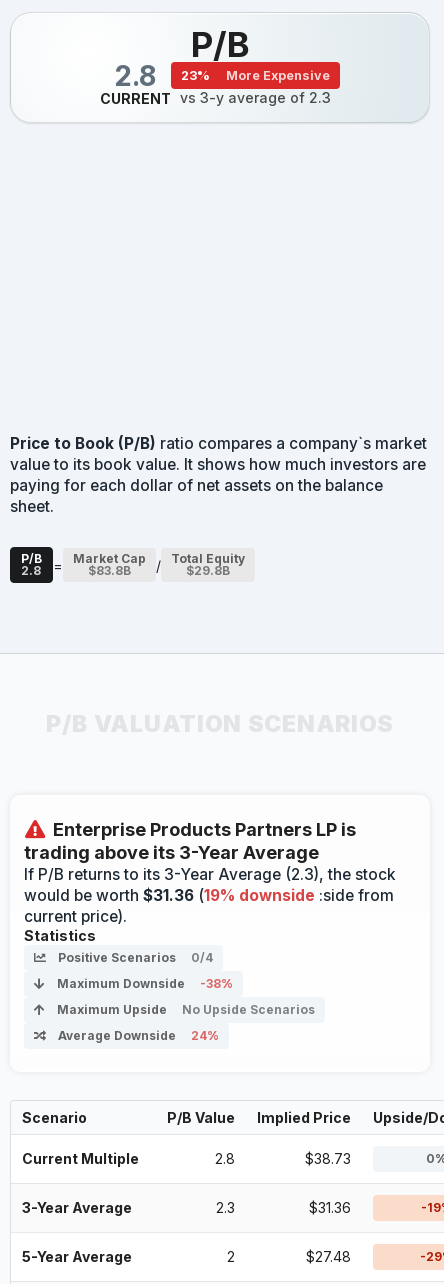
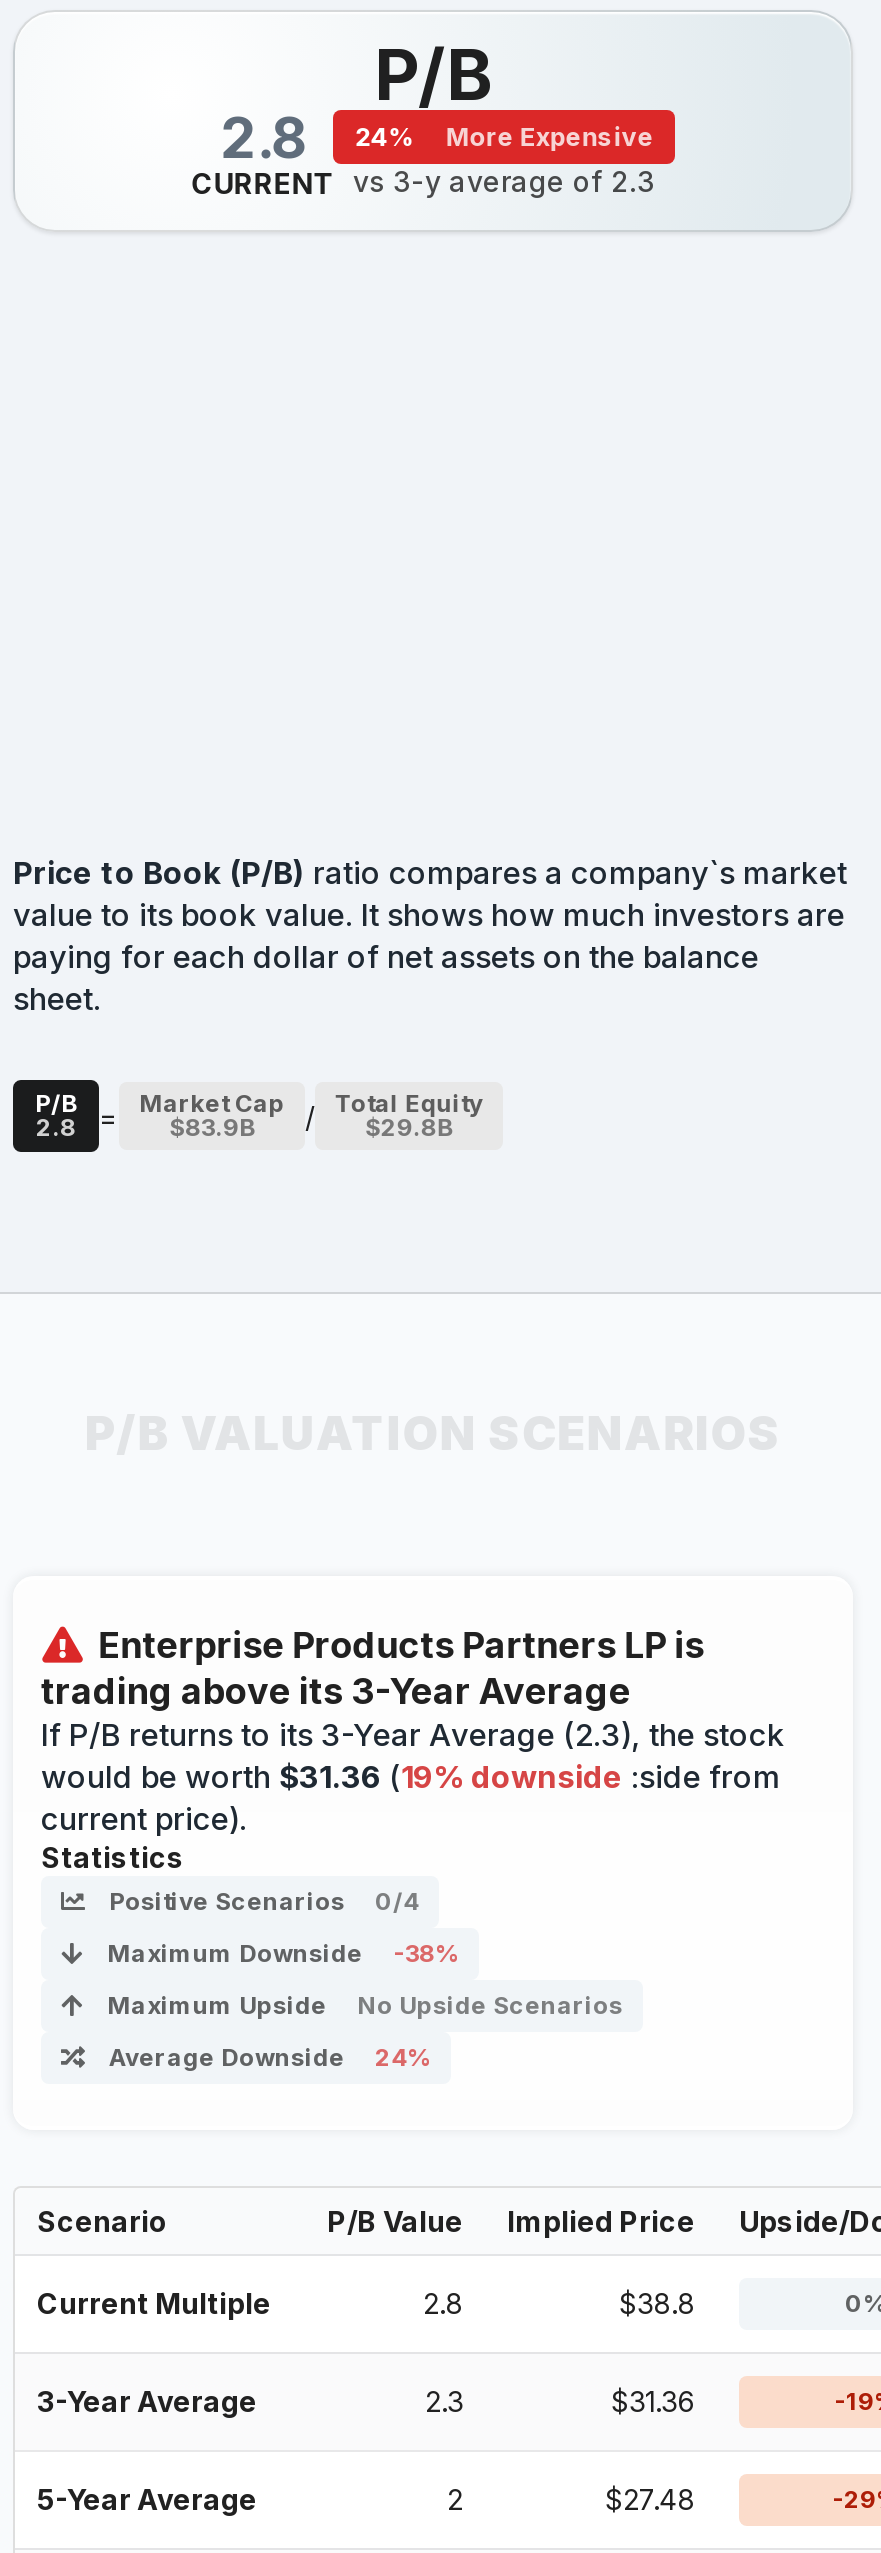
- 2.8 23% More Expensive
+ 2.8 24% More Expensive

- $83.8B
+ $83.9B

- $38.73
+ $38.8
